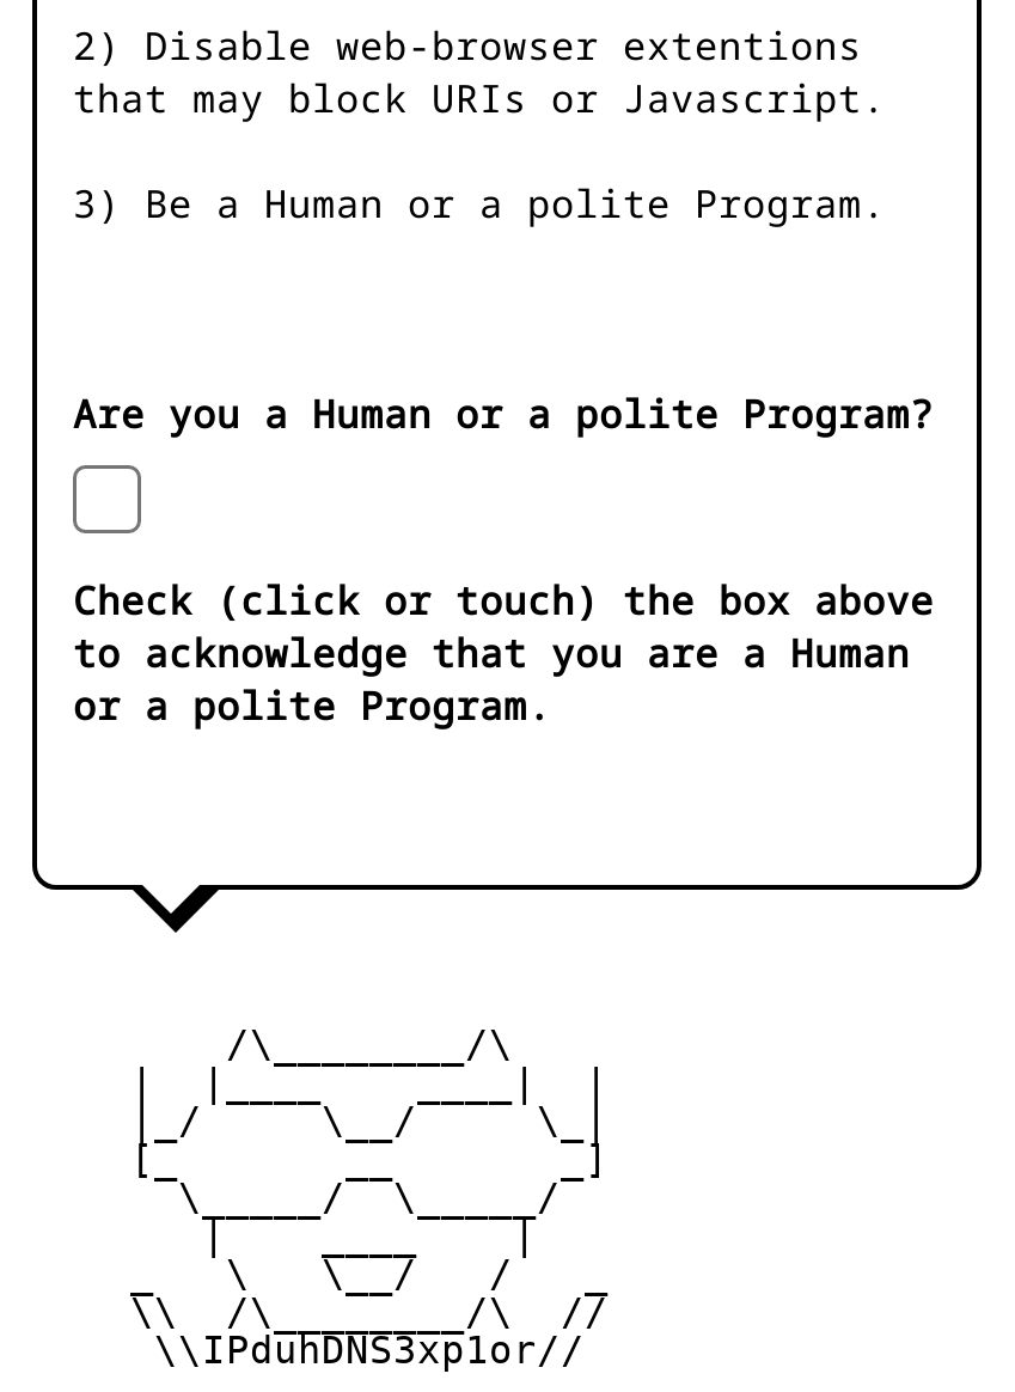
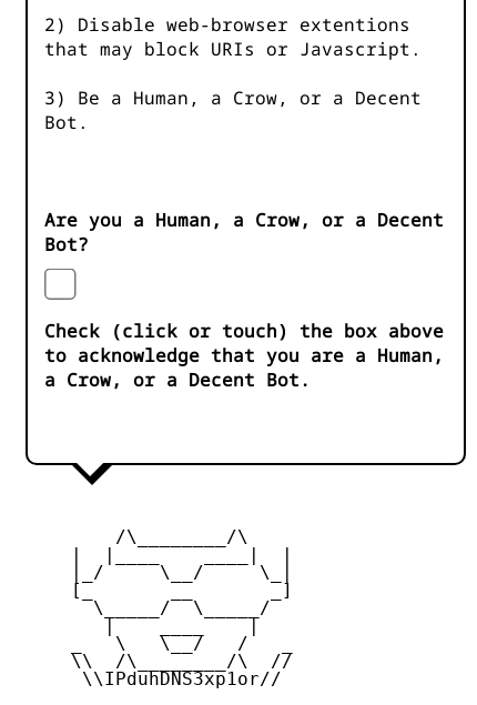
- 3) Be a Human or a polite Program.
+ 3) Be a Human, a Crow, or a Decent
+ Bot.

- Are you a Human or a polite Program?
+ Are you a Human, a Crow, or a Decent
+ Bot?

- to acknowledge that you are a Human
- or a polite Program.
+ to acknowledge that you are a Human,
+ a Crow, or a Decent Bot.
